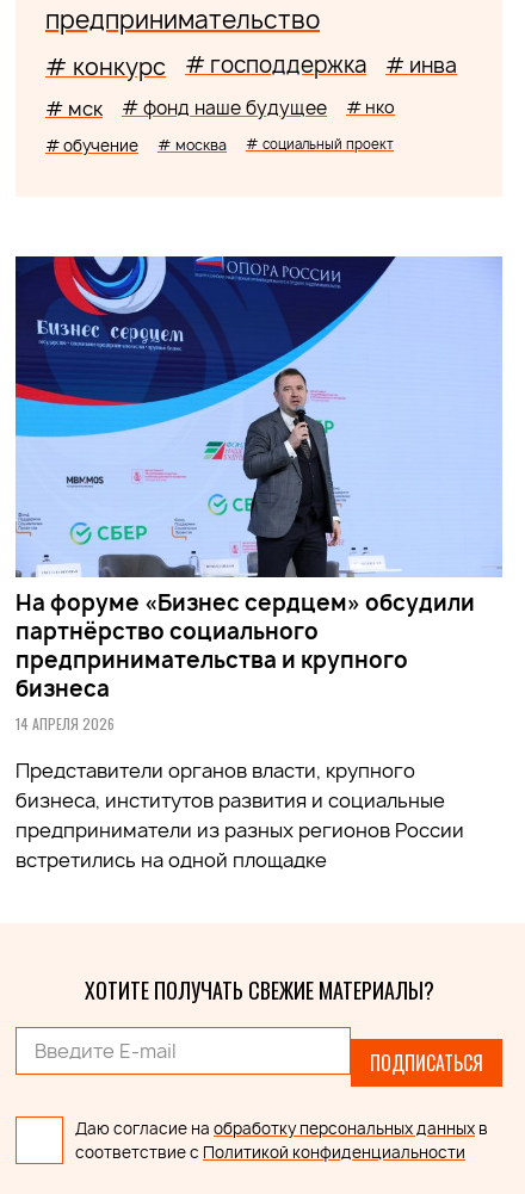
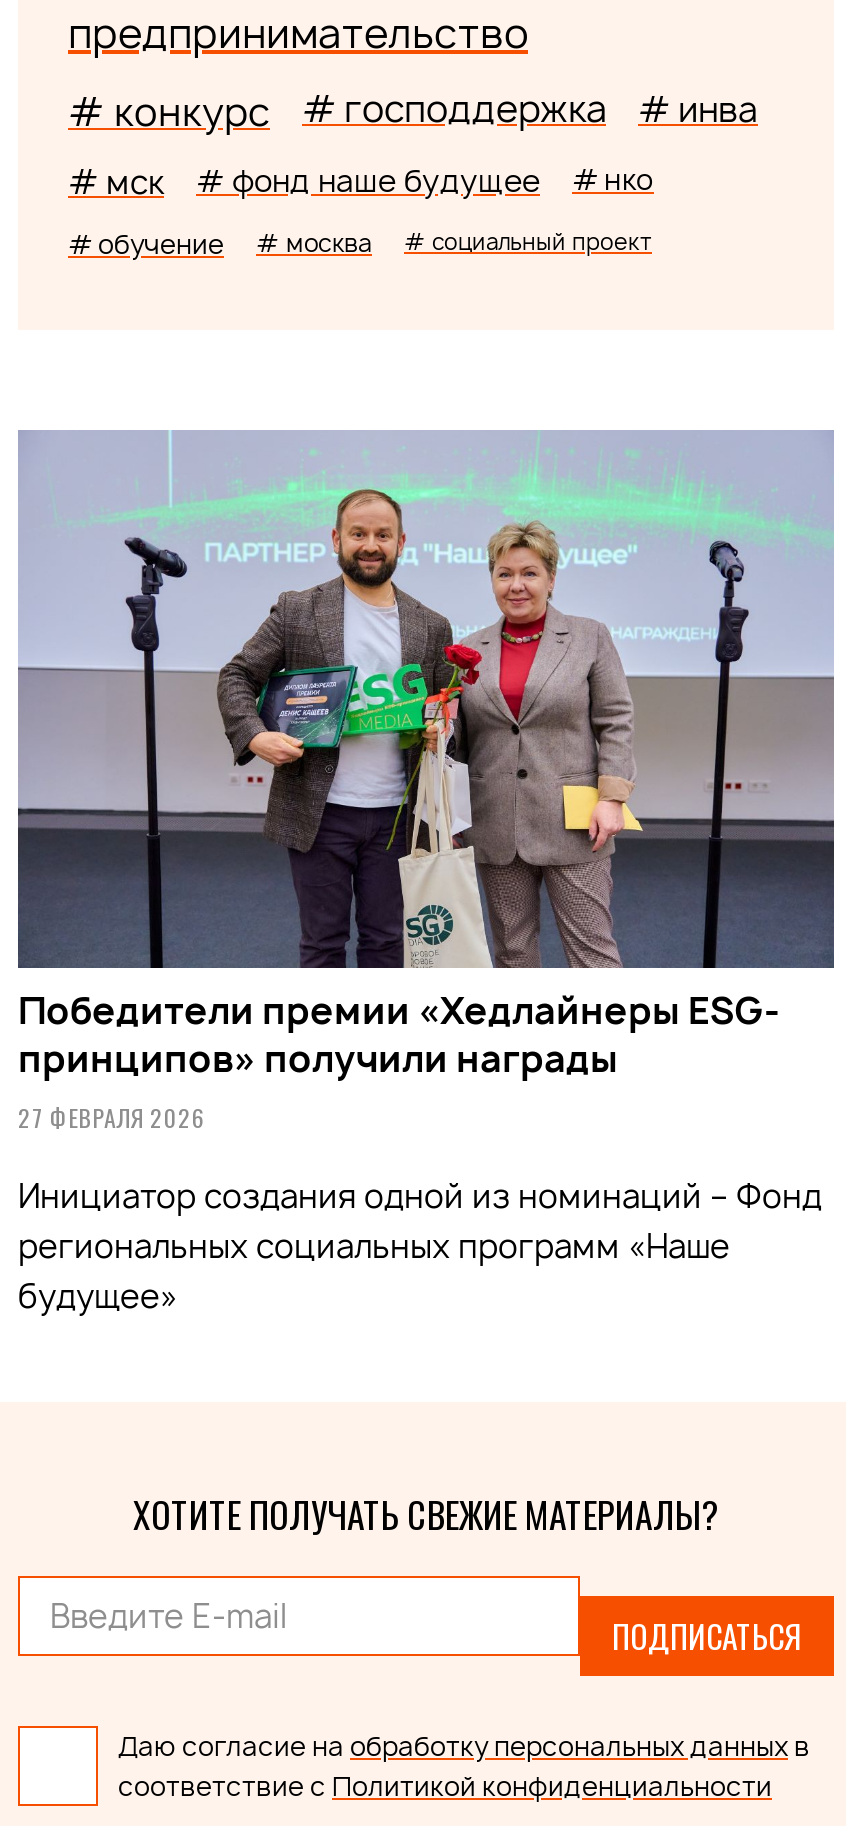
- [image]
- На форуме «Бизнес сердцем» обсудили
- партнёрство социального
- предпринимательства и крупного
- бизнеса
- 14 АПРЕЛЯ 2026
+ [image]
+ Победители премии «Хедлайнеры ESG-
+ принципов» получили награды
+ 27 ФЕВРАЛЯ 2026

- Представители органов власти, крупного
- бизнеса, институтов развития и социальные
- предприниматели из разных регионов России
- встретились на одной площадке
+ Инициатор создания одной из номинаций – Фонд
+ региональных социальных программ «Наше
+ будущее»
